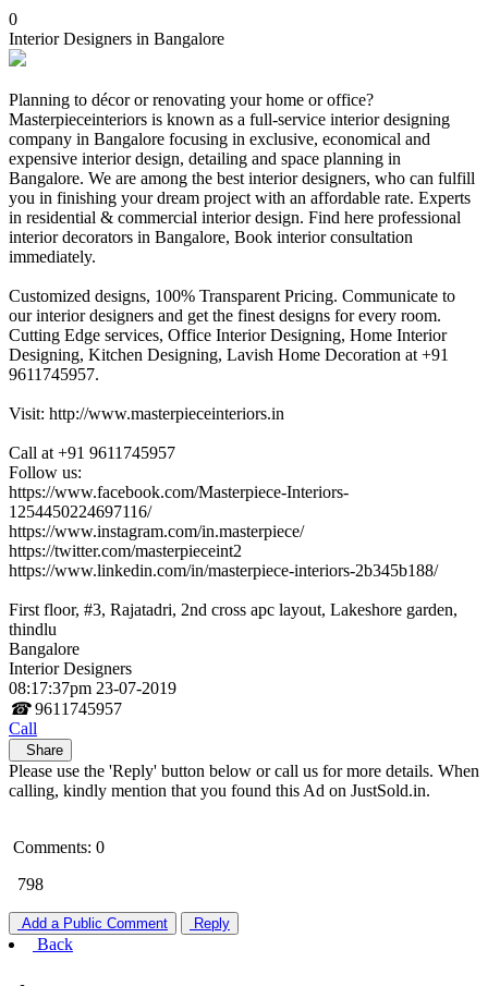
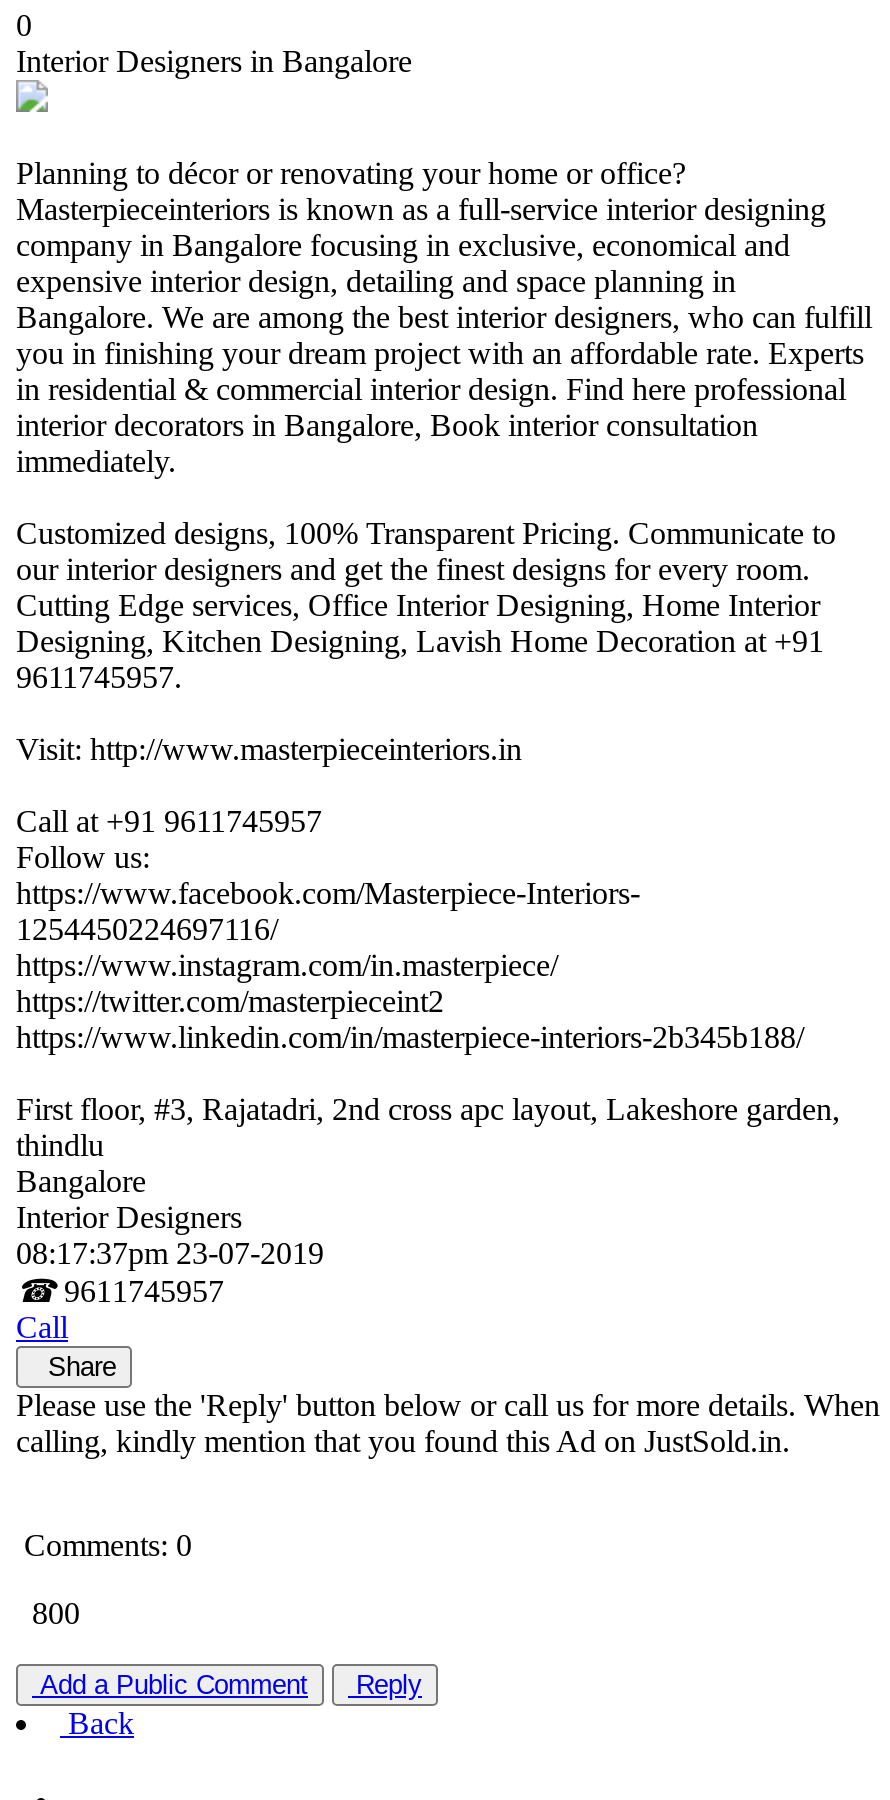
- 798
+ 800
